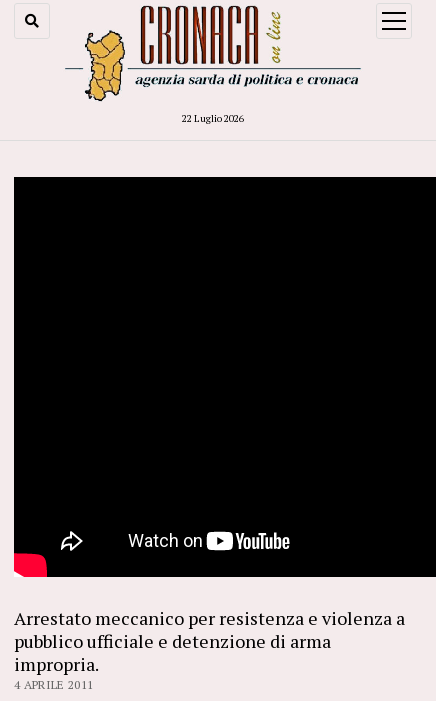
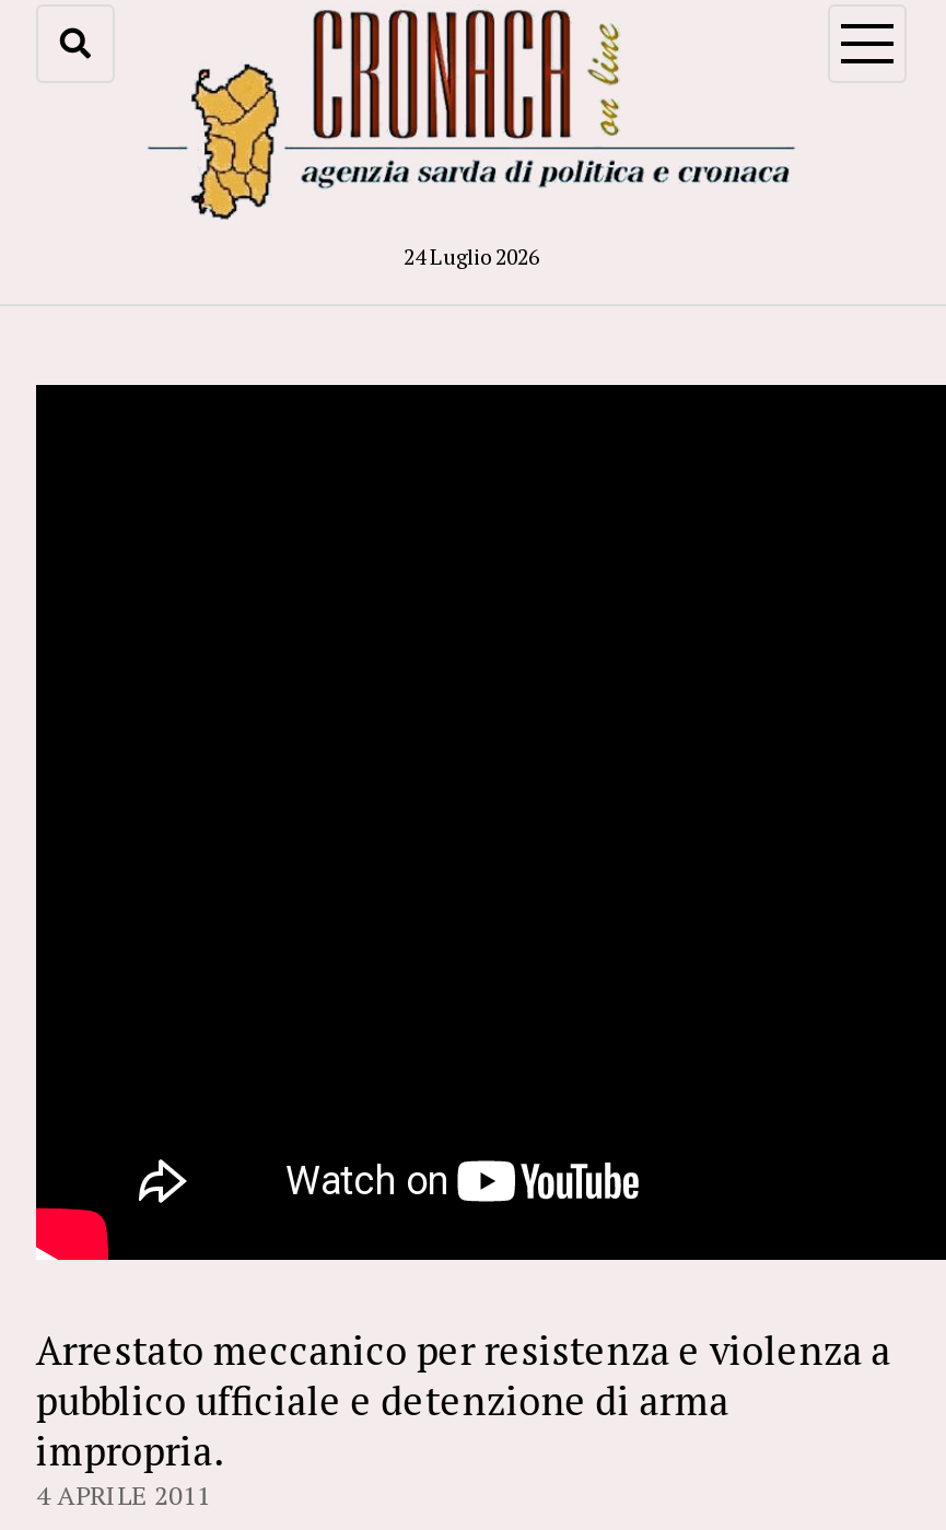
- 22 Luglio 2026
+ 24 Luglio 2026
